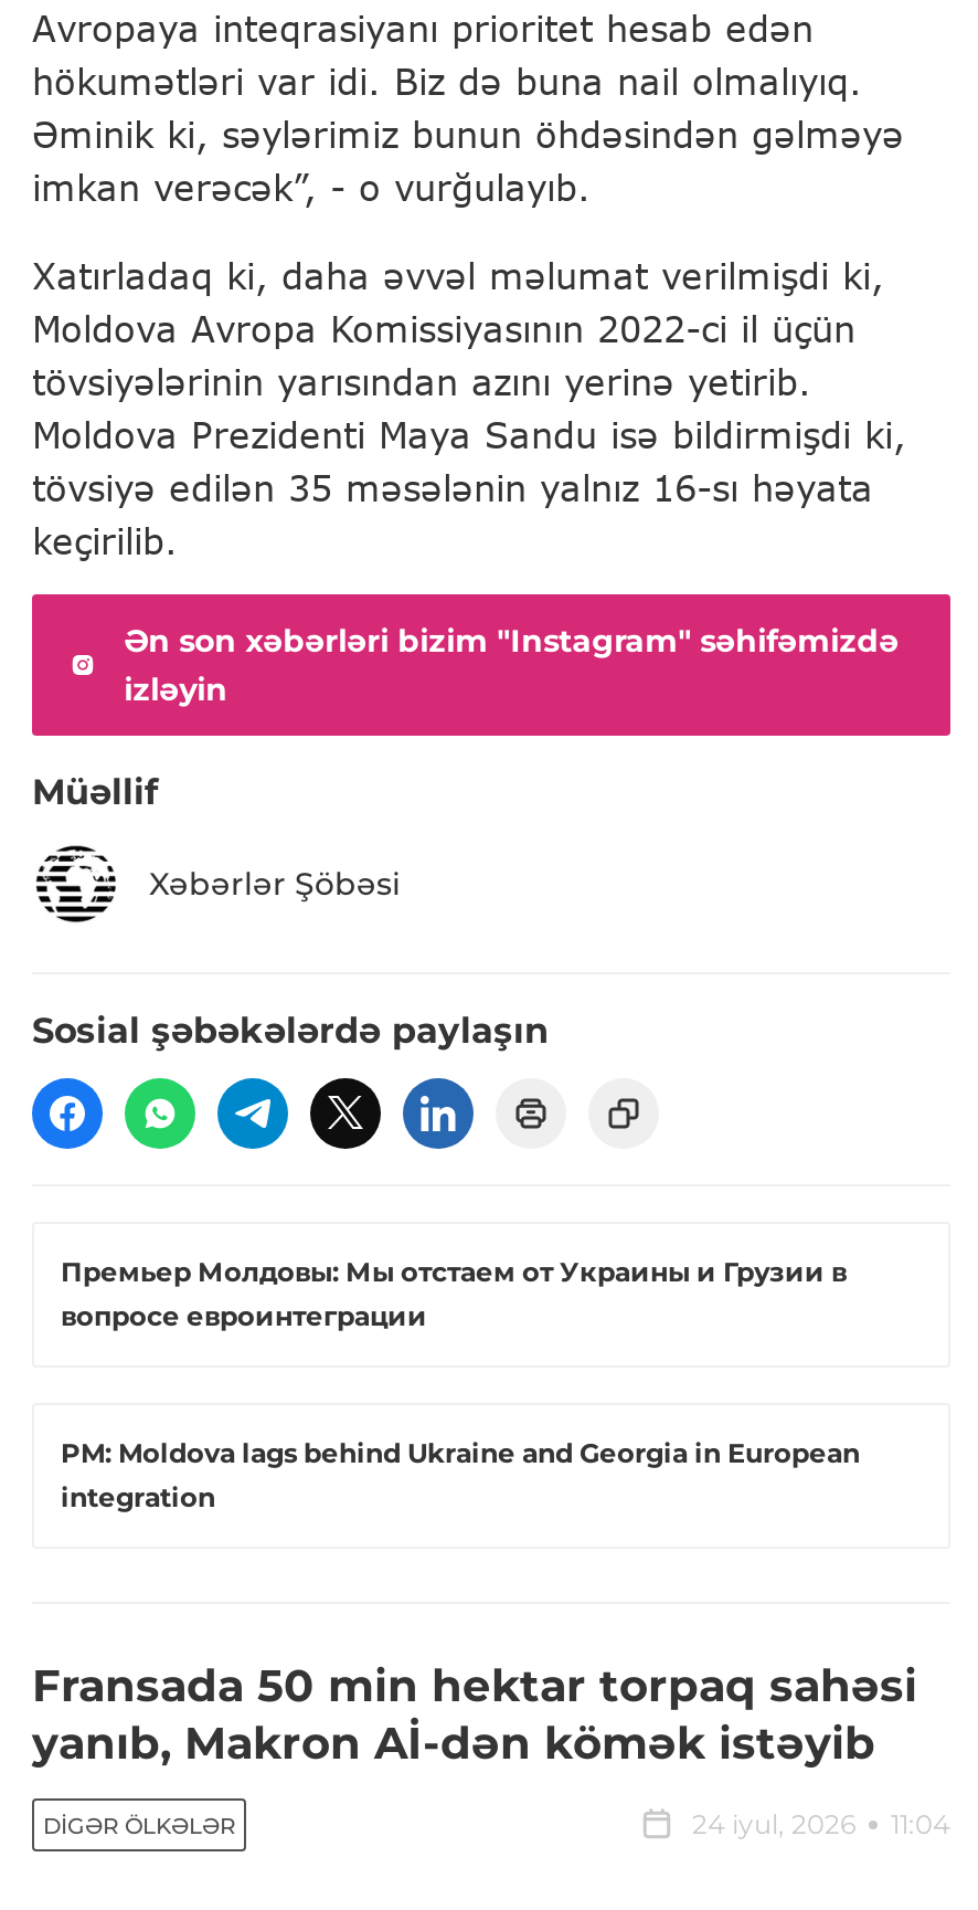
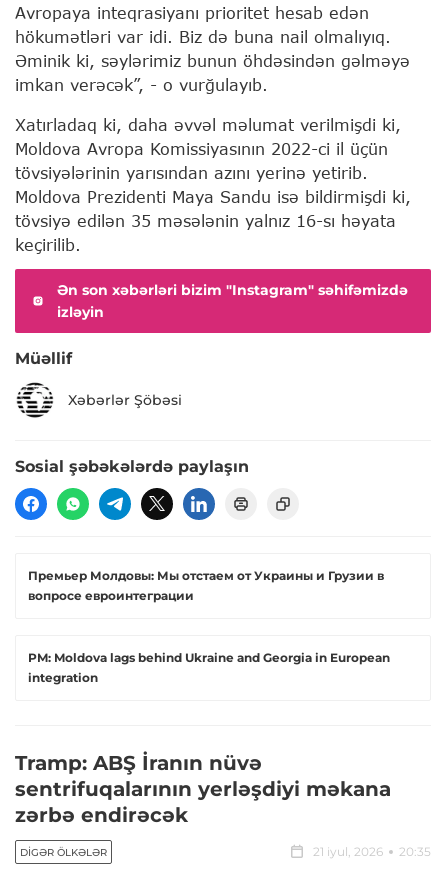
- Fransada 50 min hektar torpaq sahəsi
- yanıb, Makron Aİ-dən kömək istəyib
+ Tramp: ABŞ İranın nüvə
+ sentrifuqalarının yerləşdiyi məkana
+ zərbə endirəcək

- 24 iyul, 2026
- 11:04
+ 21 iyul, 2026
+ 20:35
